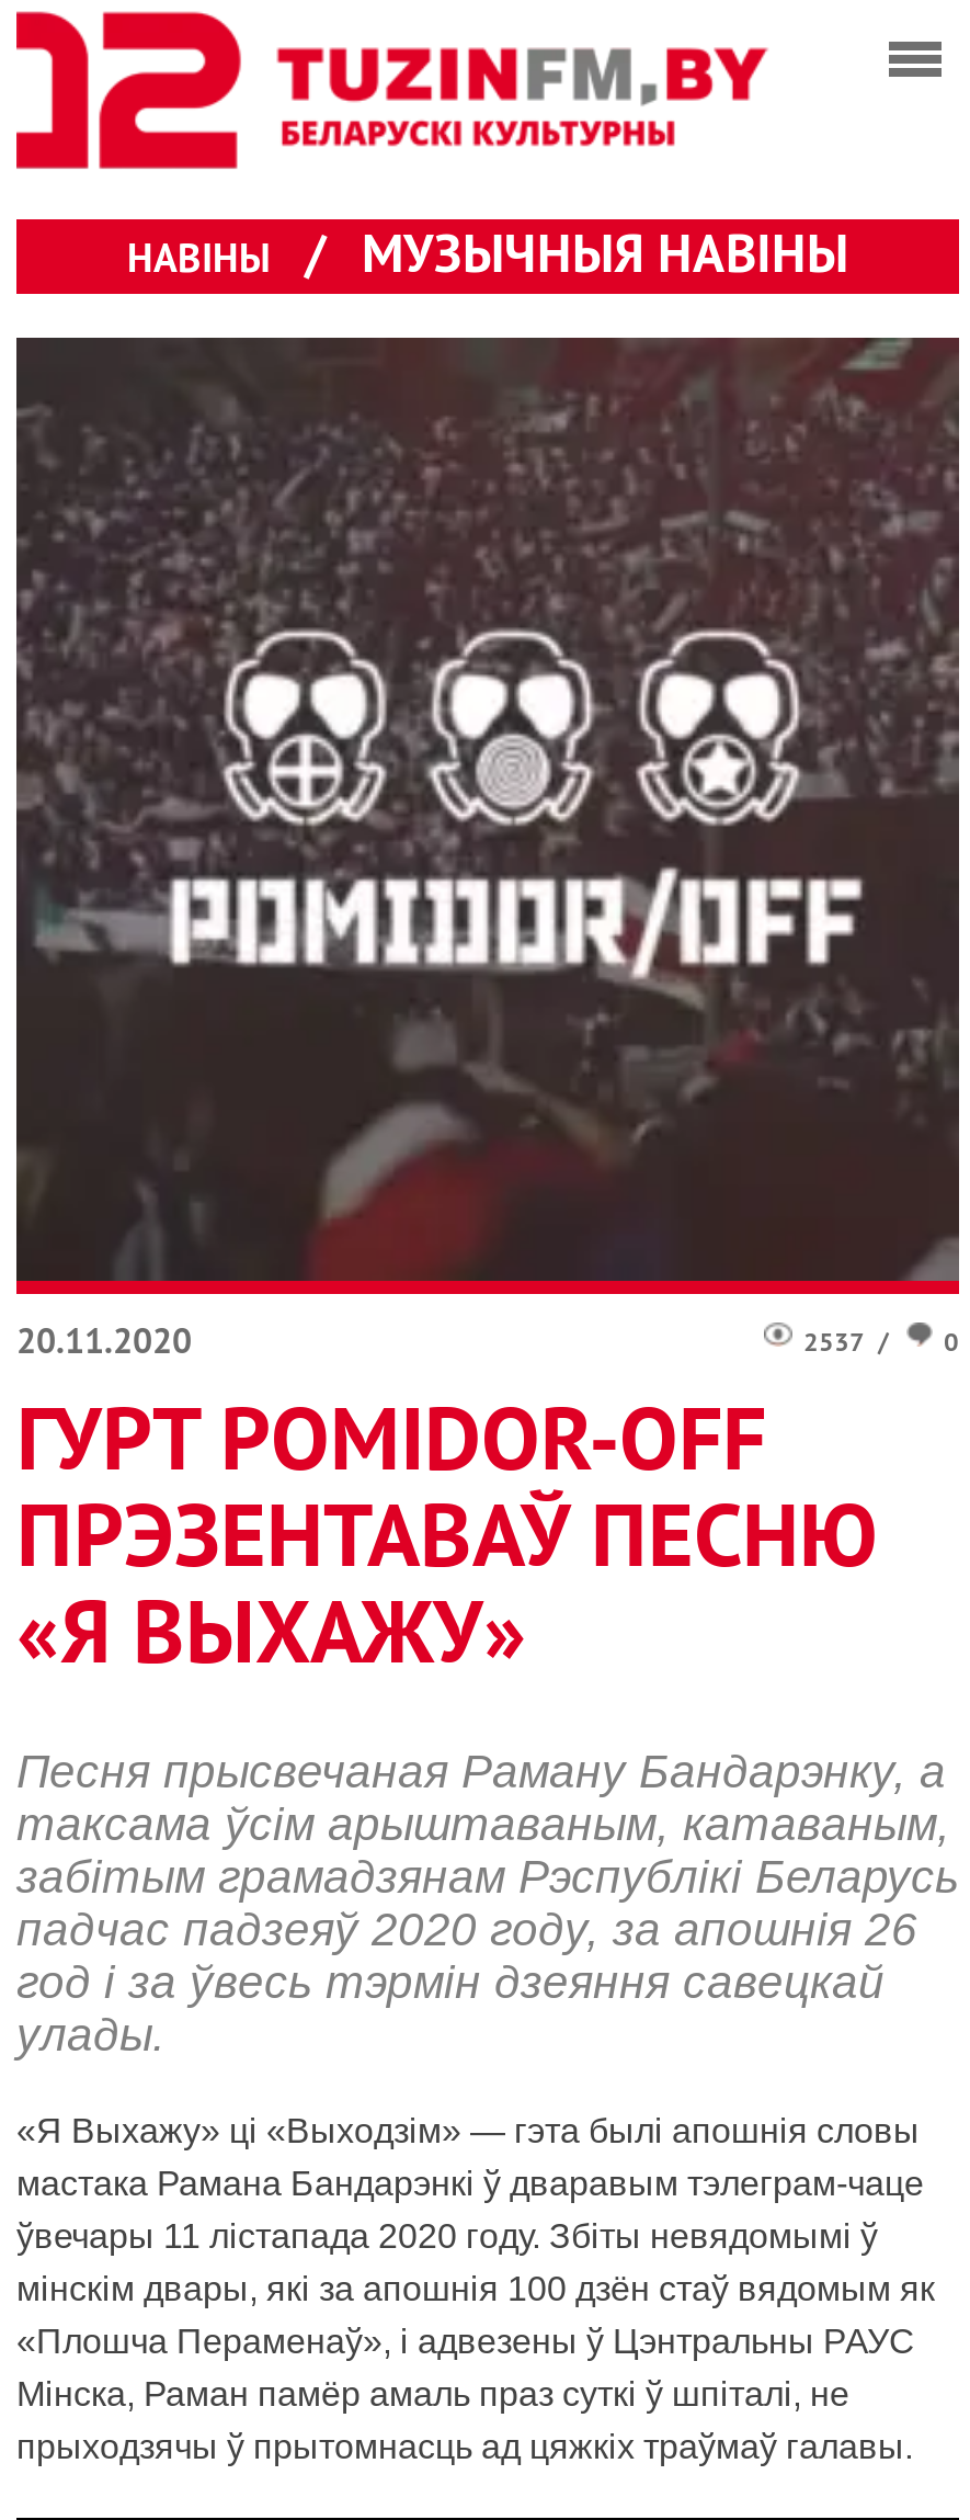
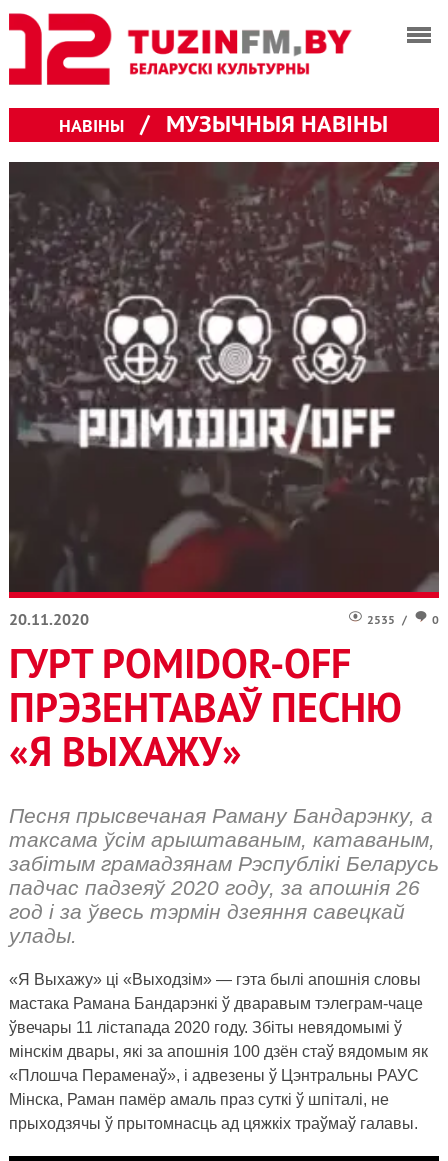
- 2537 / 0
+ 2535 / 0
